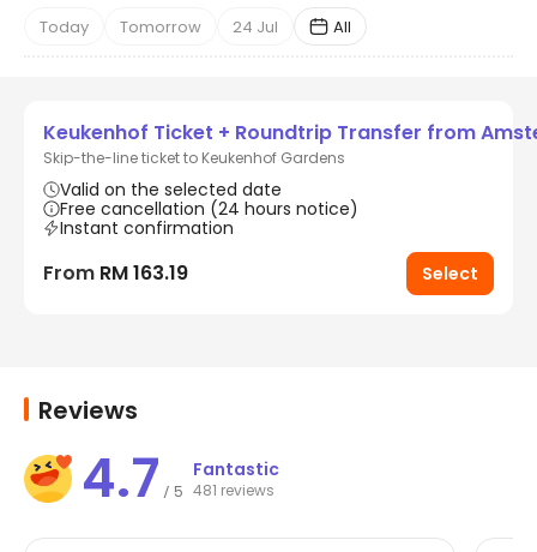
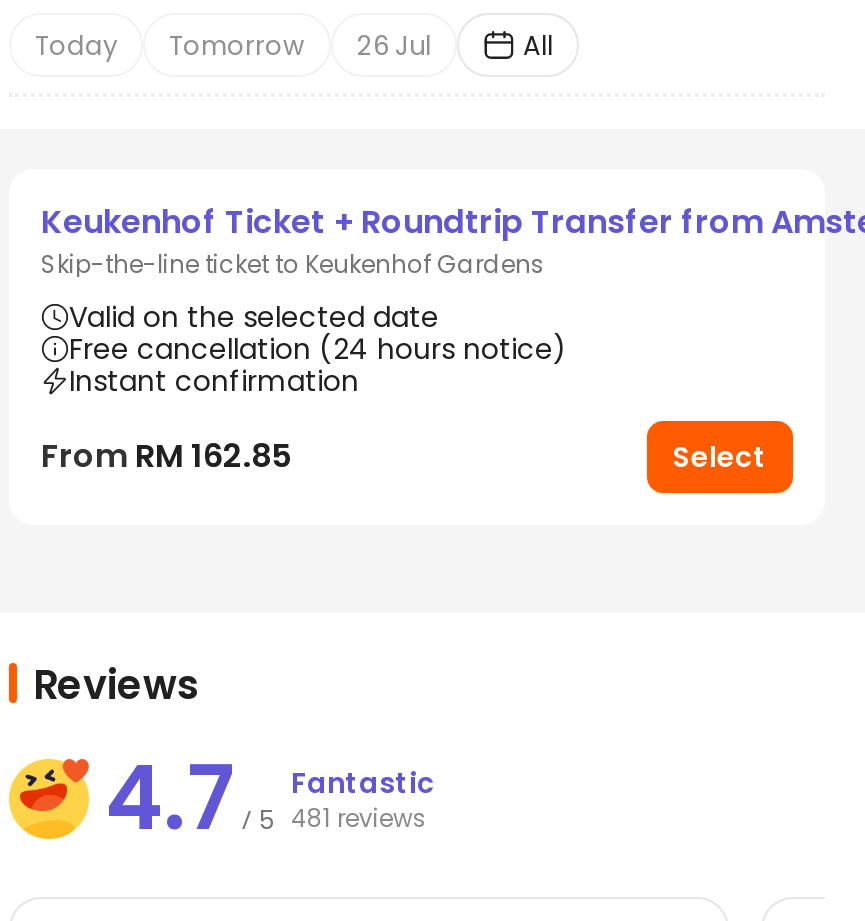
- Today Tomorrow 24 Jul
+ Today Tomorrow 26 Jul

- From RM 163.19
+ From RM 162.85
